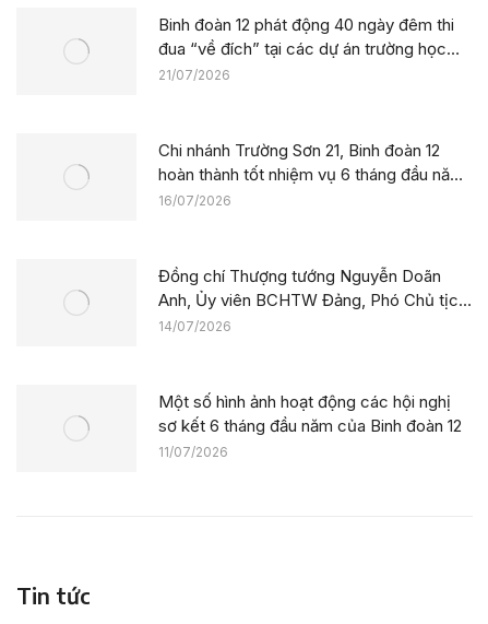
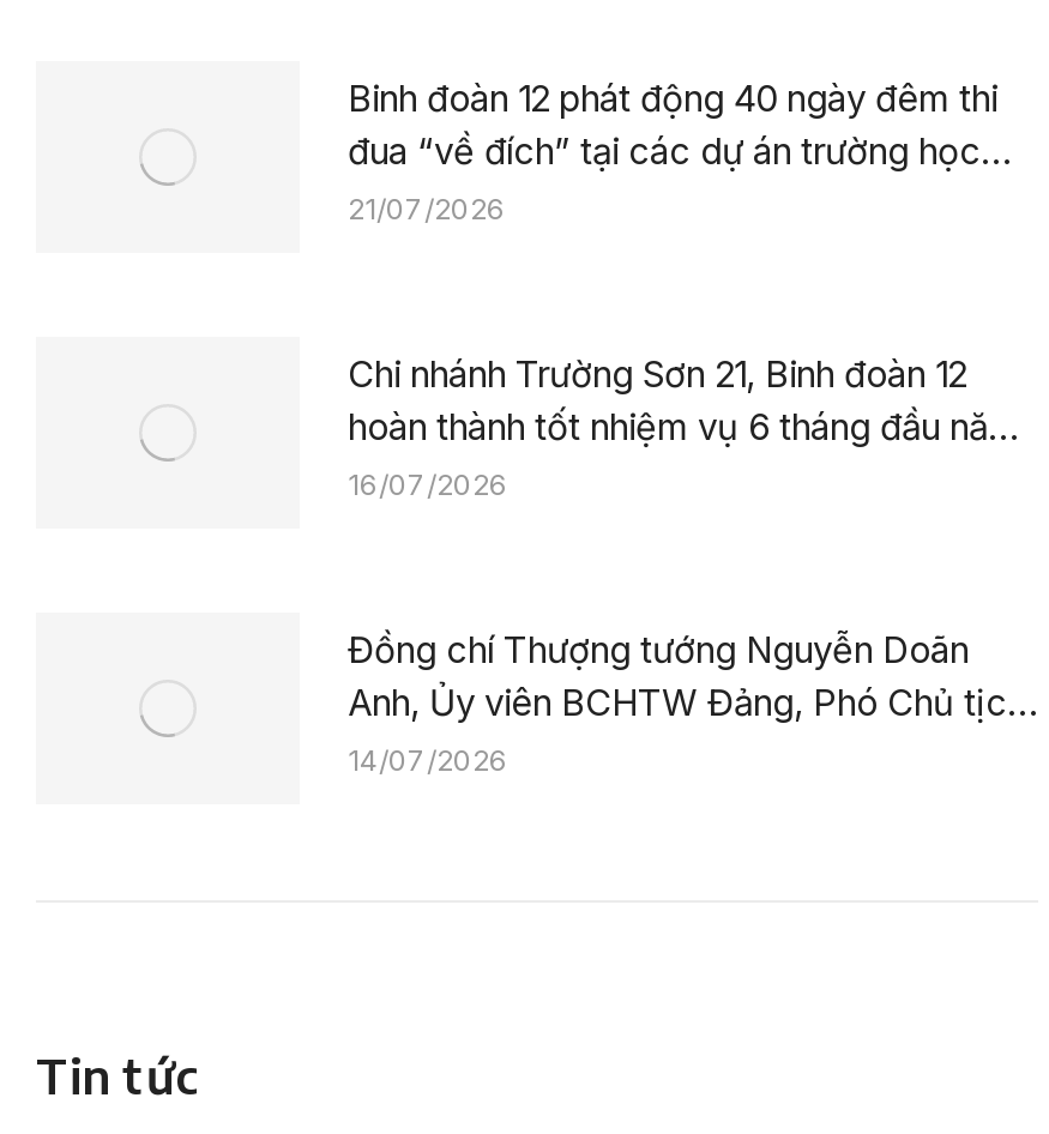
- Một số hình ảnh hoạt động các hội nghị
- sơ kết 6 tháng đầu năm của Binh đoàn 12
- 11/07/2026
